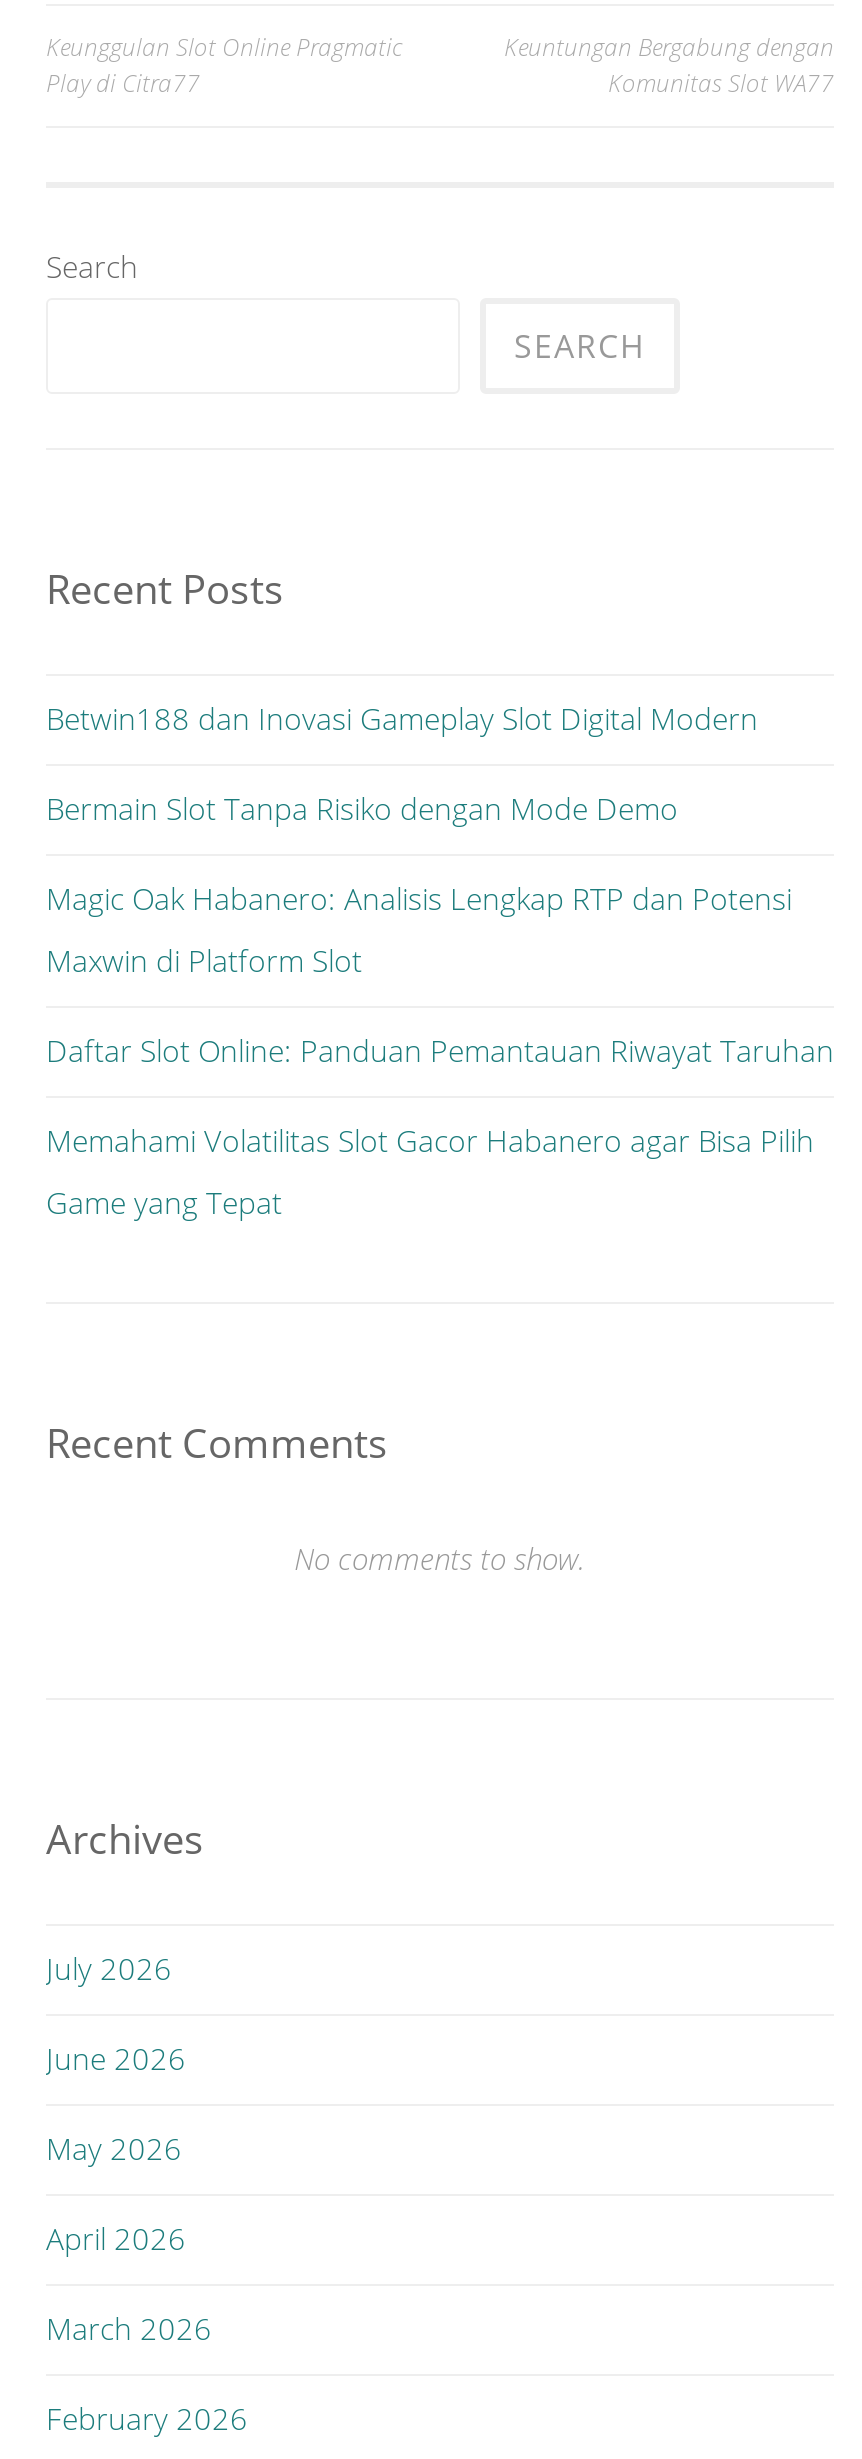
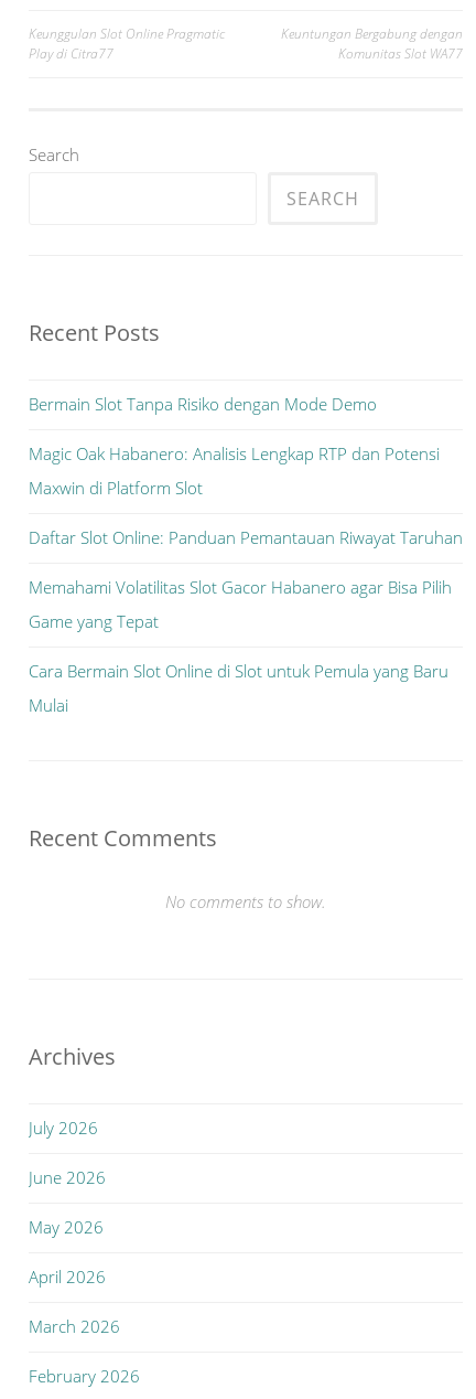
- Betwin188 dan Inovasi Gameplay Slot Digital Modern

moved up: Bermain Slot Tanpa Risiko dengan Mode Demo | Magic Oak Habanero: Analisis Lengkap RTP dan Potensi | Maxwin di Platform Slot | Daftar Slot Online: Panduan Pemantauan Riwayat Taruhan | Memahami Volatilitas Slot Gacor Habanero agar Bisa Pilih | Game yang Tepat

+ Cara Bermain Slot Online di Slot untuk Pemula yang Baru
+ Mulai
